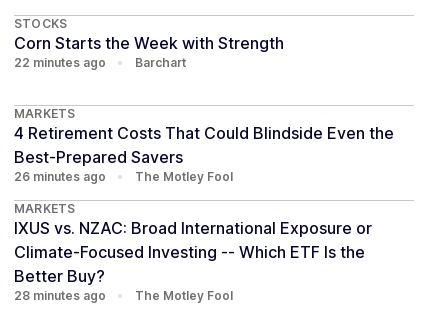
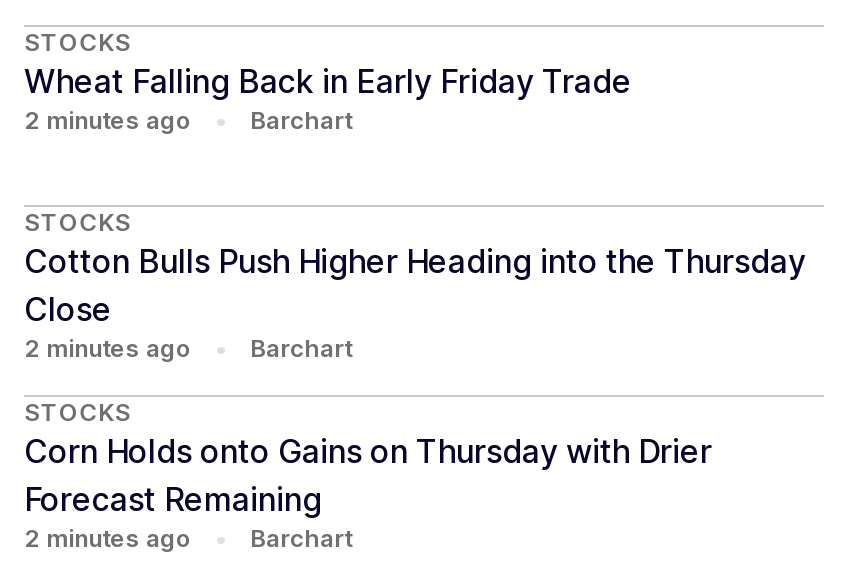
- Corn Starts the Week with Strength
- 22 minutes ago
+ Wheat Falling Back in Early Friday Trade
+ 2 minutes ago

- MARKETS
- 4 Retirement Costs That Could Blindside Even the
- Best-Prepared Savers
- 26 minutes ago
+ STOCKS
+ Cotton Bulls Push Higher Heading into the Thursday
+ Close
+ 2 minutes ago

- The Motley Fool
+ Barchart

- MARKETS
- IXUS vs. NZAC: Broad International Exposure or
- Climate-Focused Investing -- Which ETF Is the
- Better Buy?
- 28 minutes ago
+ STOCKS
+ Corn Holds onto Gains on Thursday with Drier
+ Forecast Remaining
+ 2 minutes ago

- The Motley Fool
+ Barchart
